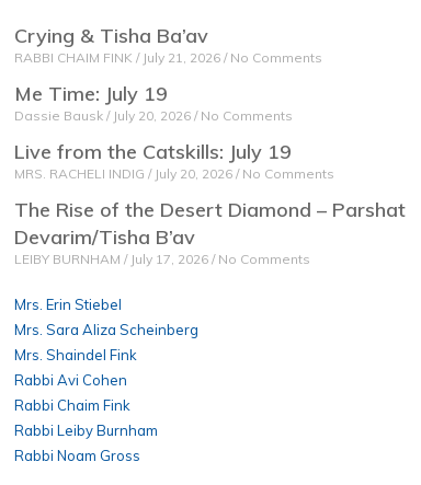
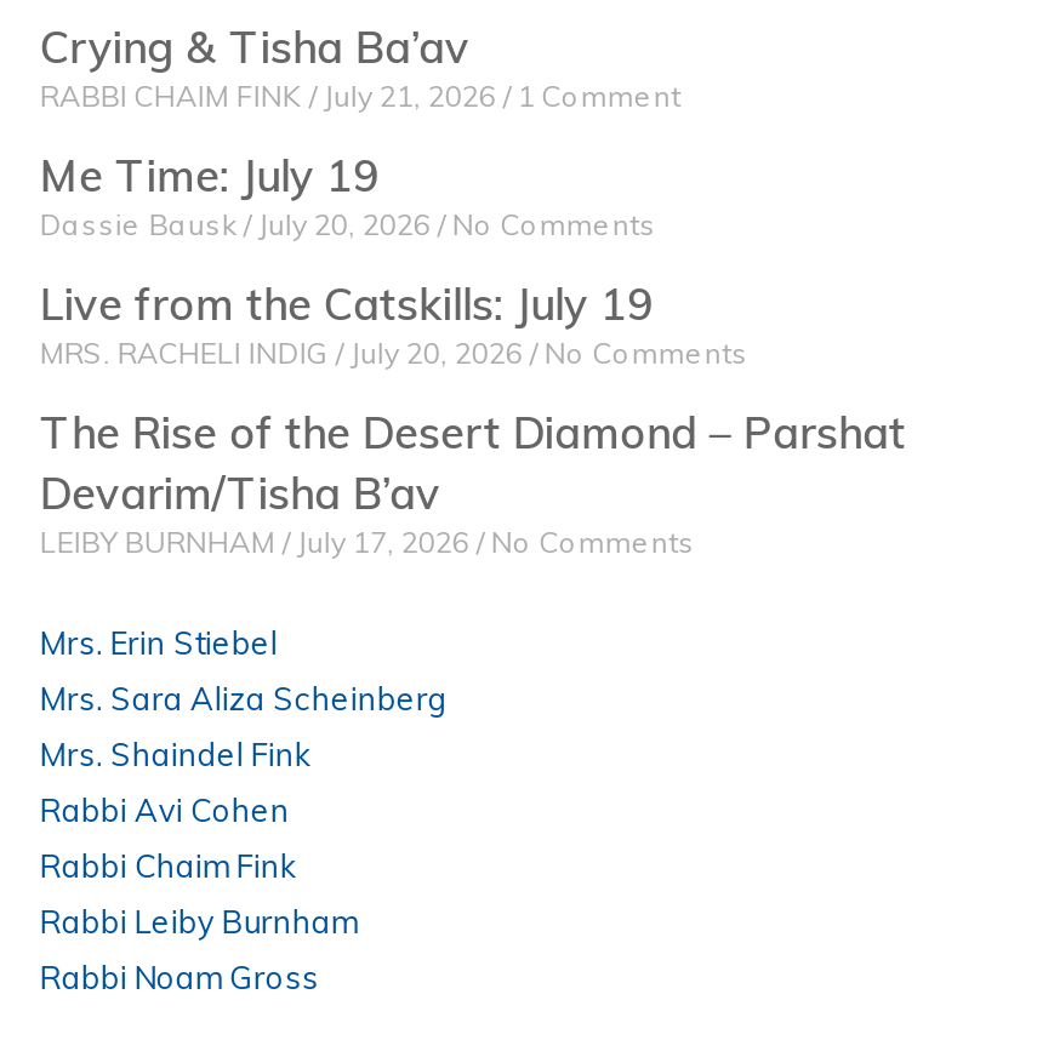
- RABBI CHAIM FINK July 21, 2026 No Comments
+ RABBI CHAIM FINK July 21, 2026 1 Comment
